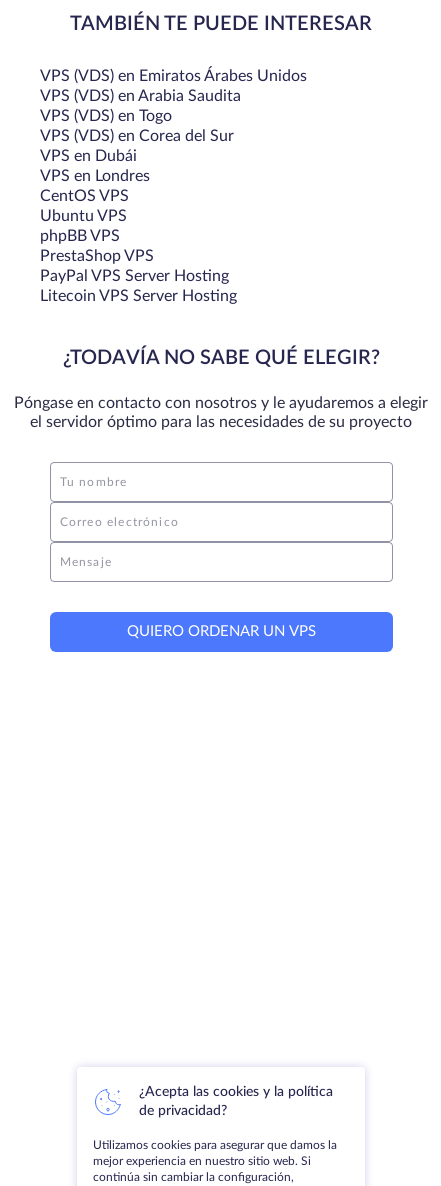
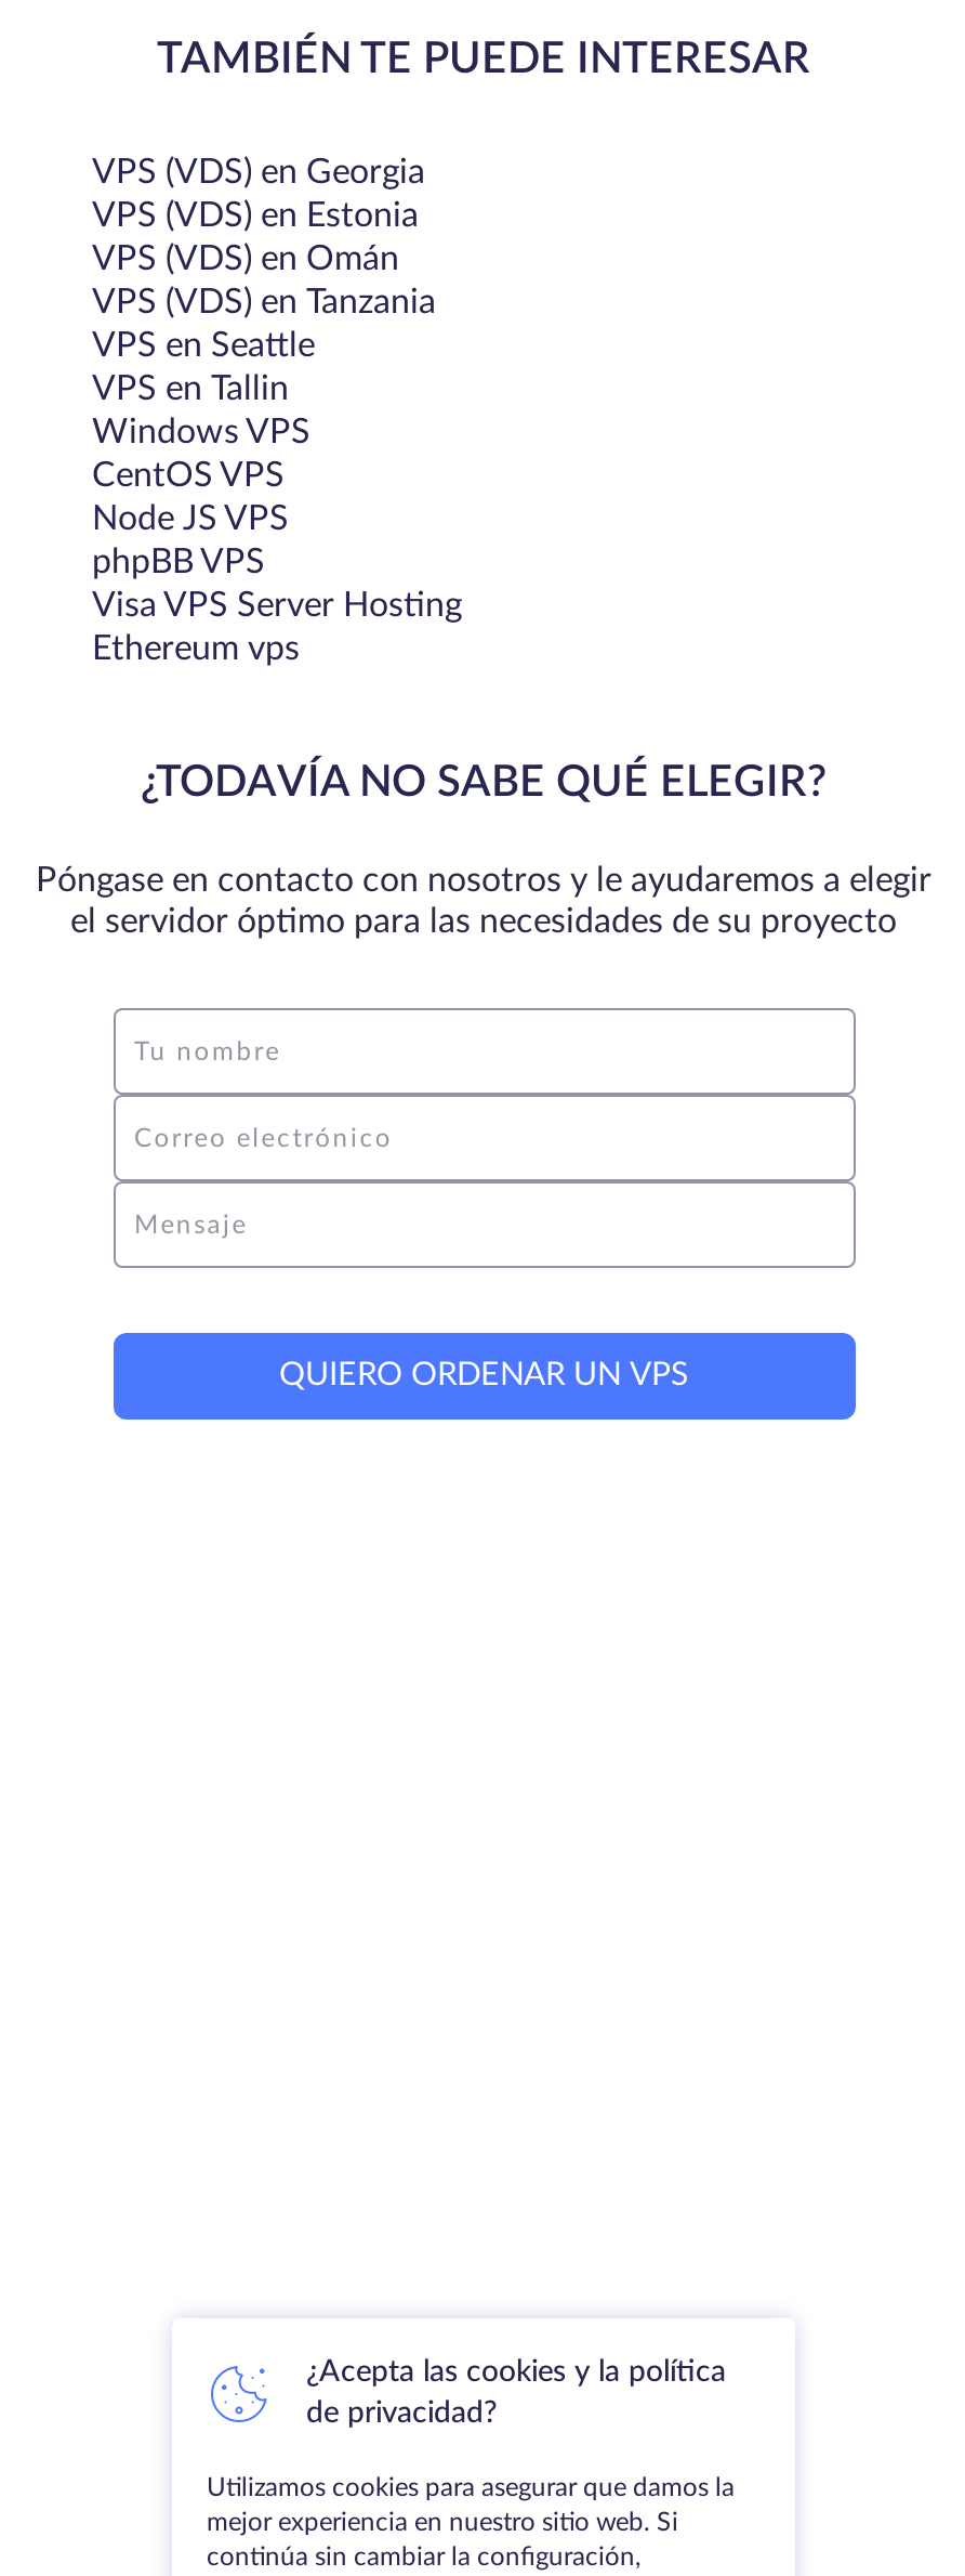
- VPS (VDS) en Emiratos Árabes Unidos
- VPS (VDS) en Arabia Saudita
- VPS (VDS) en Togo
- VPS (VDS) en Corea del Sur
- VPS en Dubái
- VPS en Londres
+ VPS (VDS) en Georgia
+ VPS (VDS) en Estonia
+ VPS (VDS) en Omán
+ VPS (VDS) en Tanzania
+ VPS en Seattle
+ VPS en Tallin
+ Windows VPS

moved down: CentOS VPS

- Ubuntu VPS
+ Node JS VPS

moved down: phpBB VPS

- PrestaShop VPS
- PayPal VPS Server Hosting
- Litecoin VPS Server Hosting
+ Visa VPS Server Hosting
+ Ethereum vps
